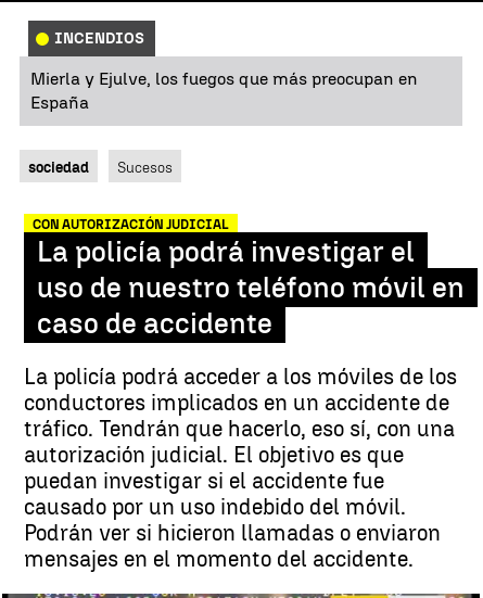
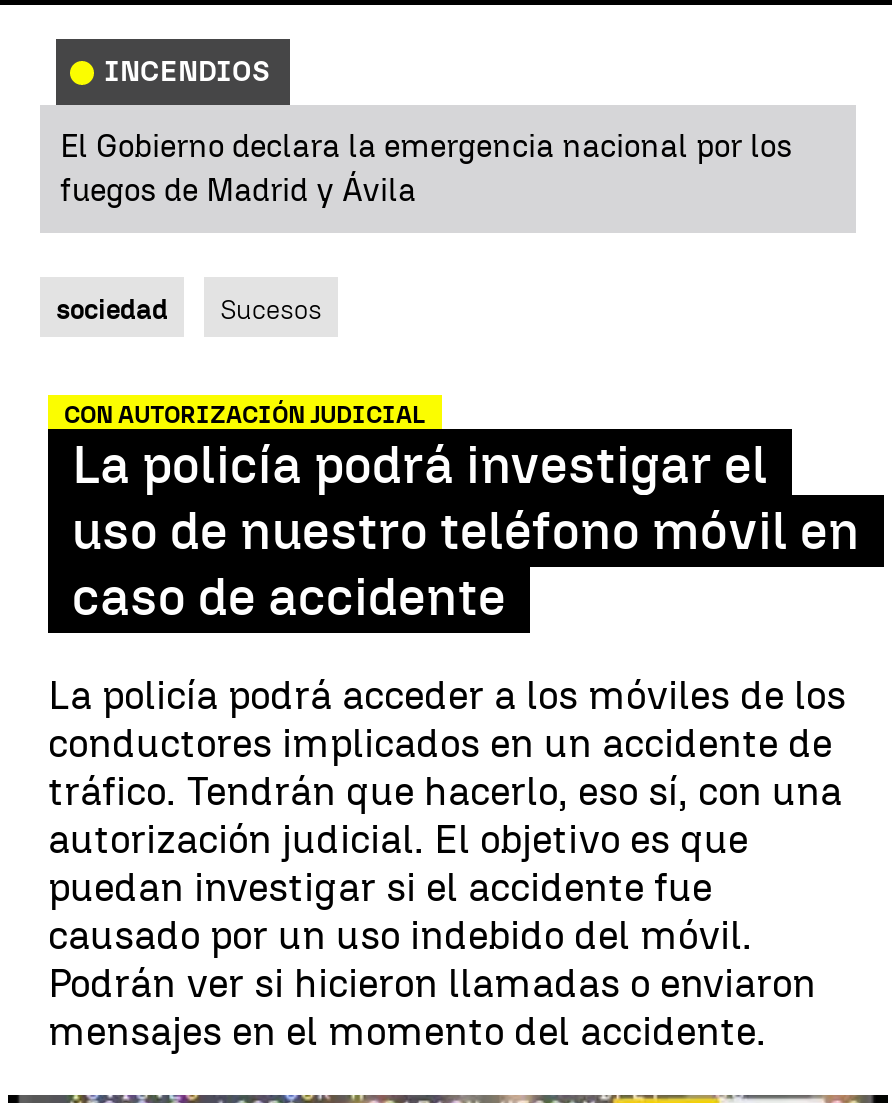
- Mierla y Ejulve, los fuegos que más preocupan en
- España
+ El Gobierno declara la emergencia nacional por los
+ fuegos de Madrid y Ávila
